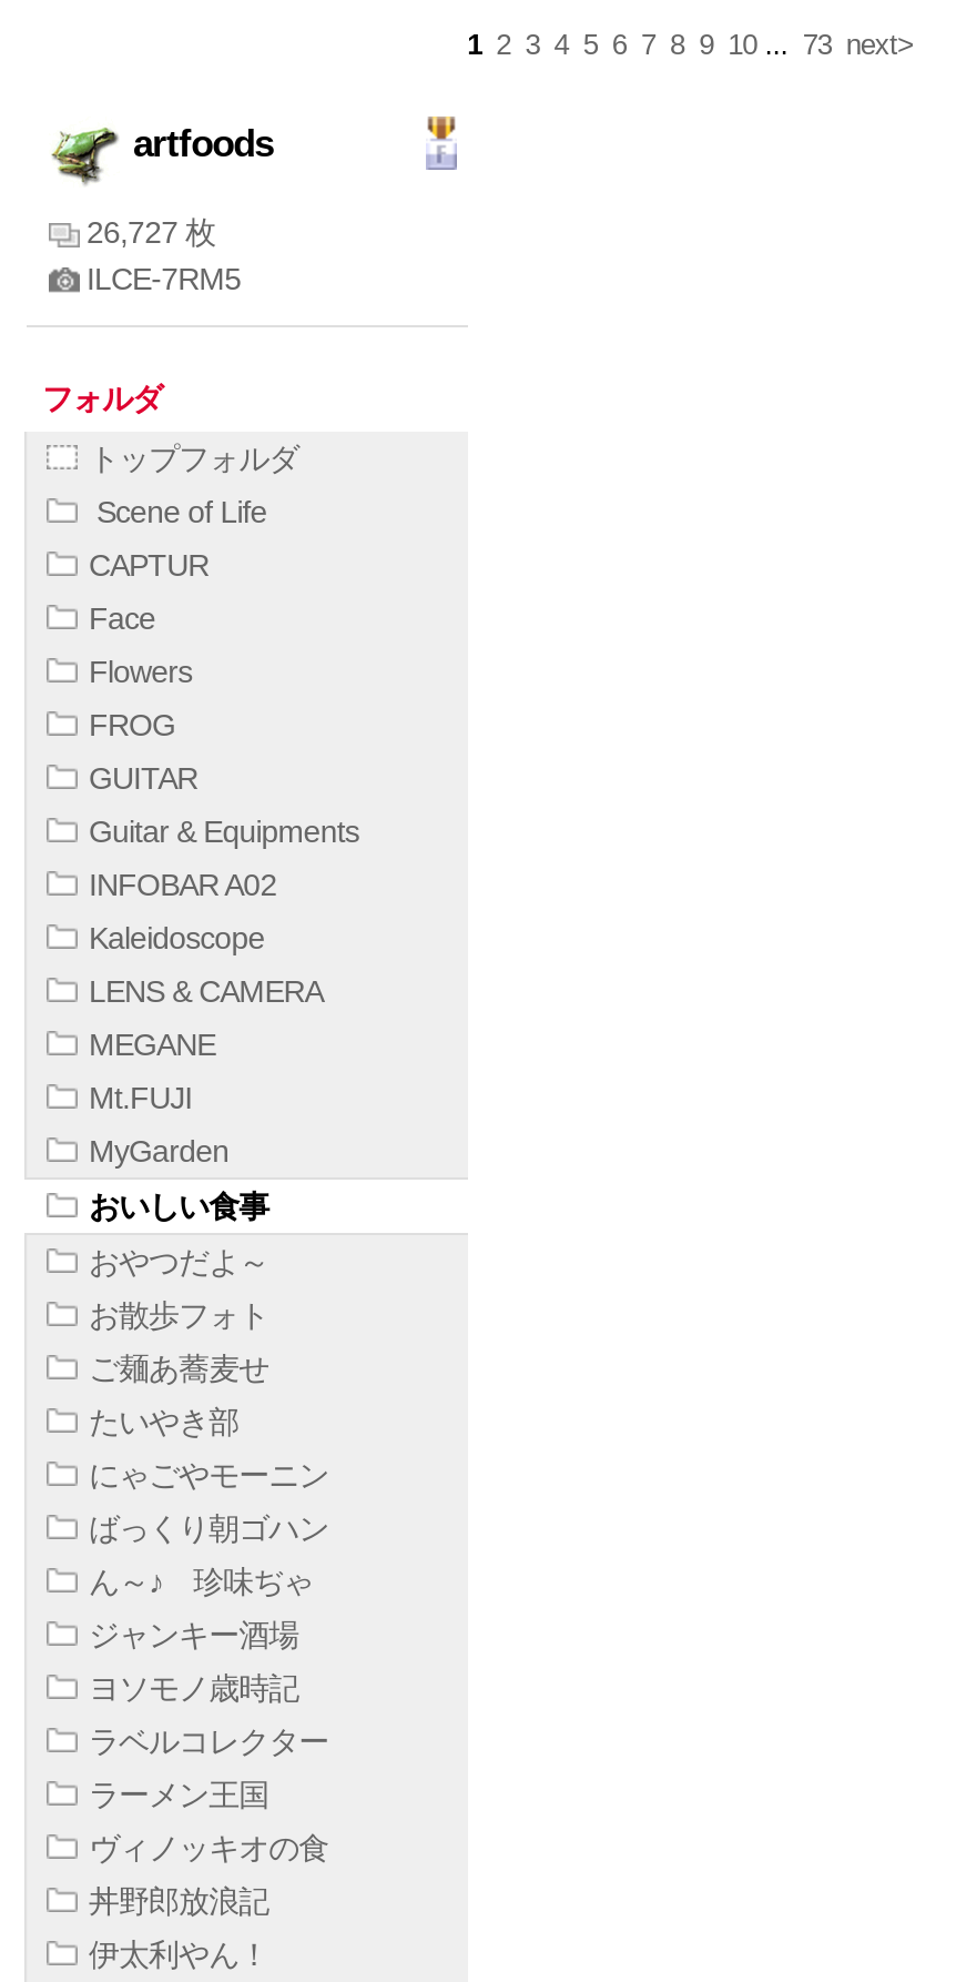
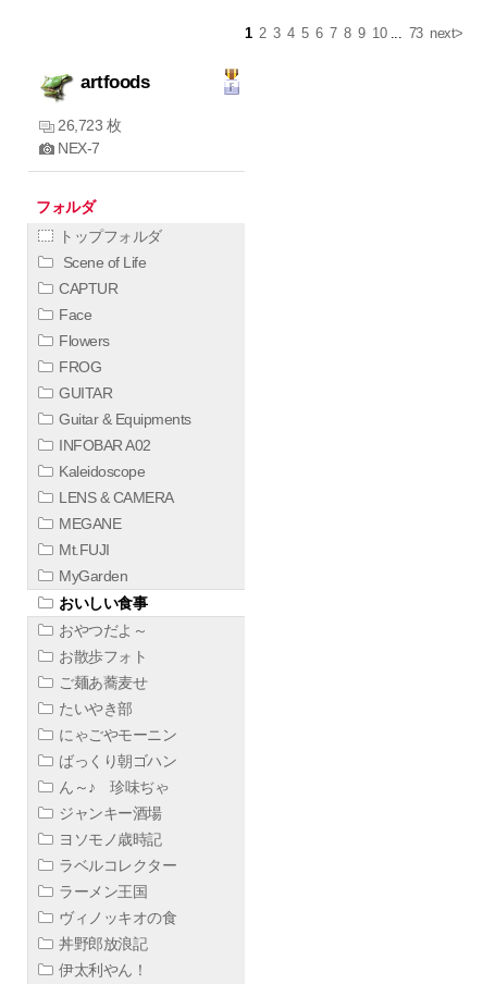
- 26,727 枚
- ILCE-7RM5
+ 26,723 枚
+ NEX-7
